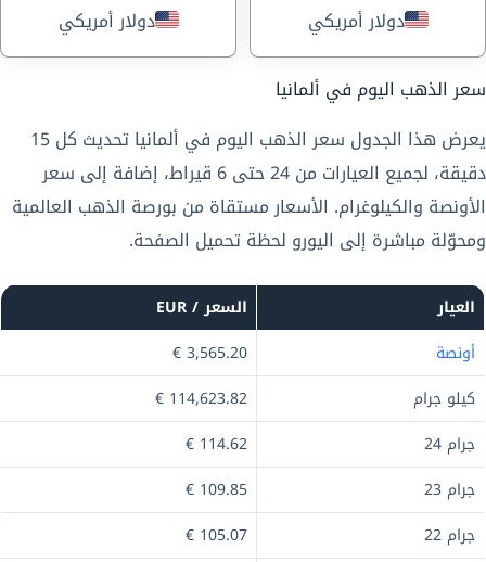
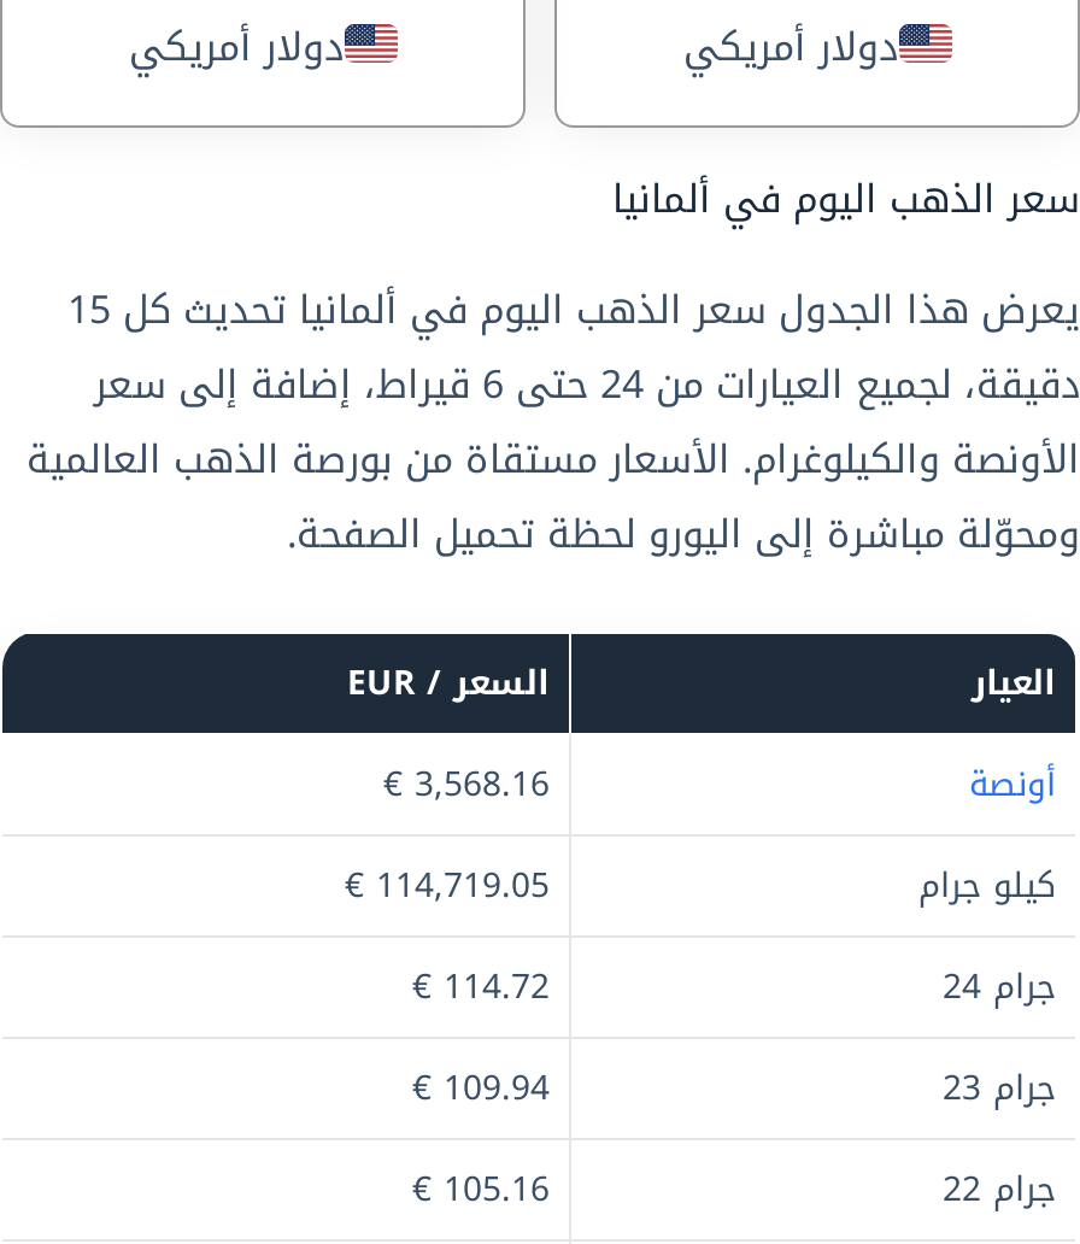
- 3,565.20 €
+ 3,568.16 €

- 114,623.82 €
+ 114,719.05 €

- 114.62 €
+ 114.72 €

- 109.85 €
+ 109.94 €

- 105.07 €
+ 105.16 €
